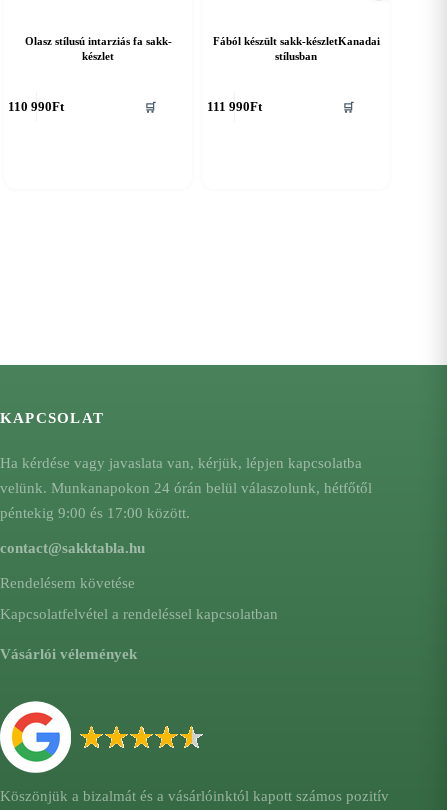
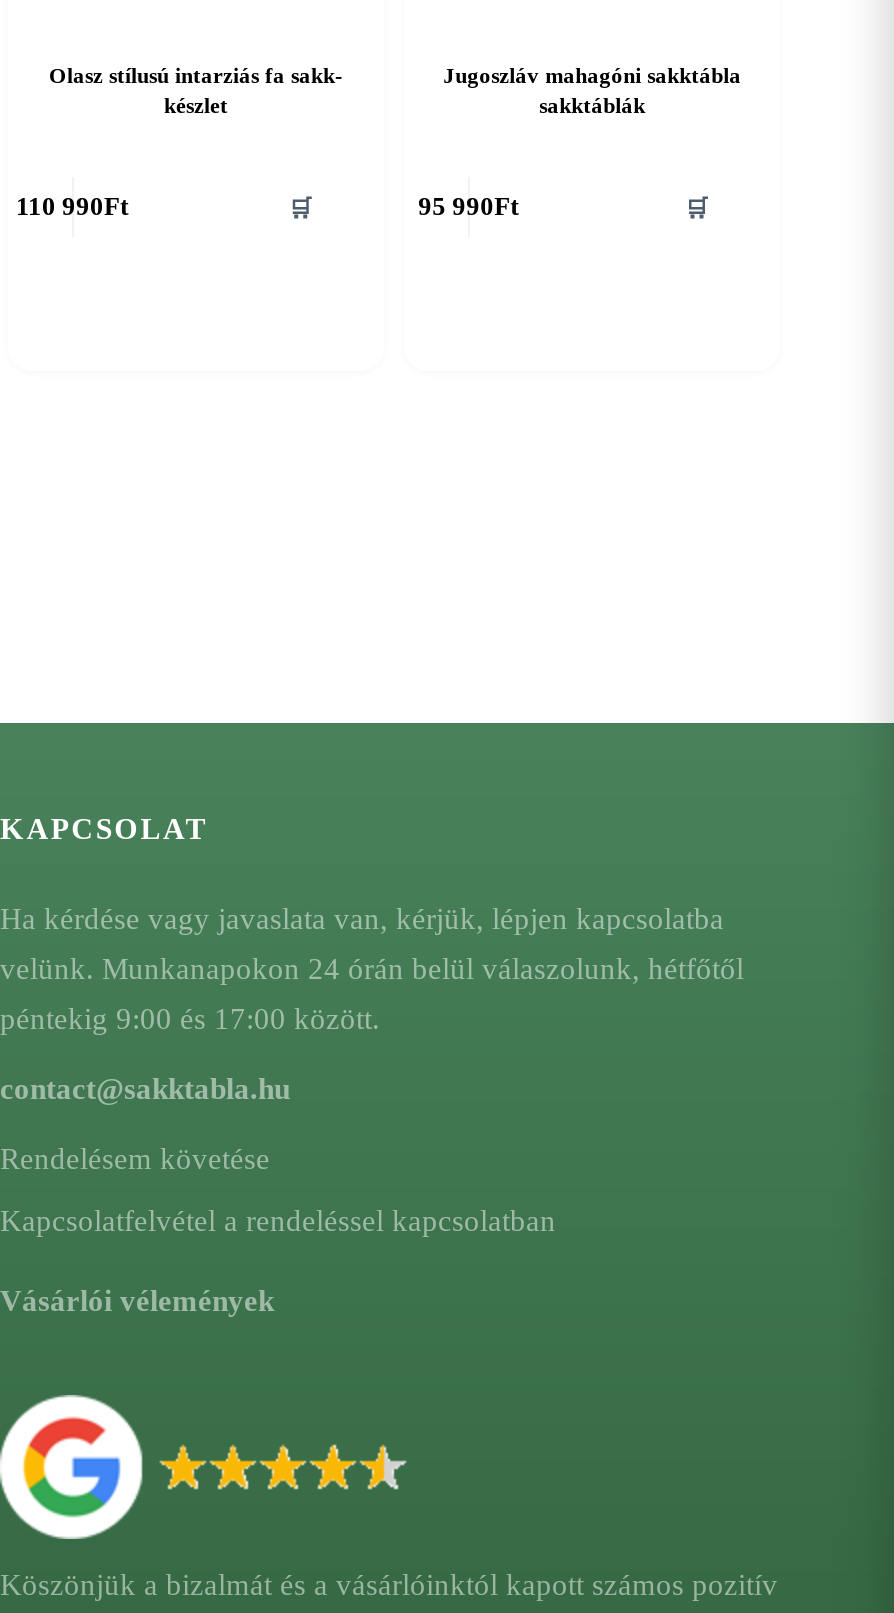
- Fából készült sakk-készletKanadai
- stílusban
+ Jugoszláv mahagóni sakktábla
+ sakktáblák

- 111 990Ft
+ 95 990Ft
